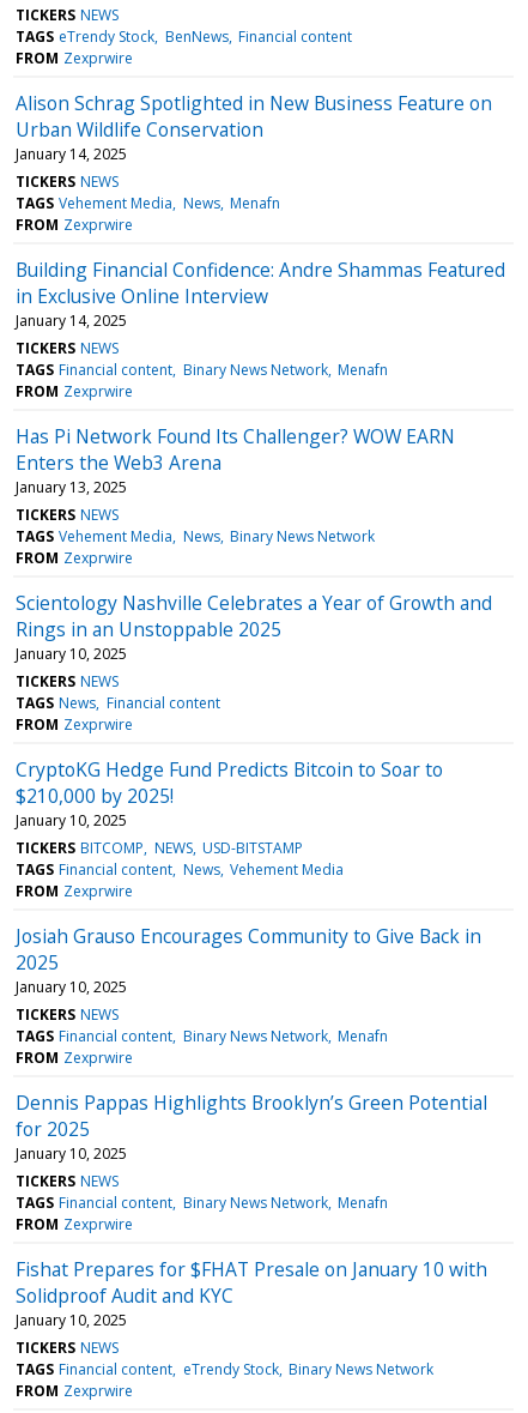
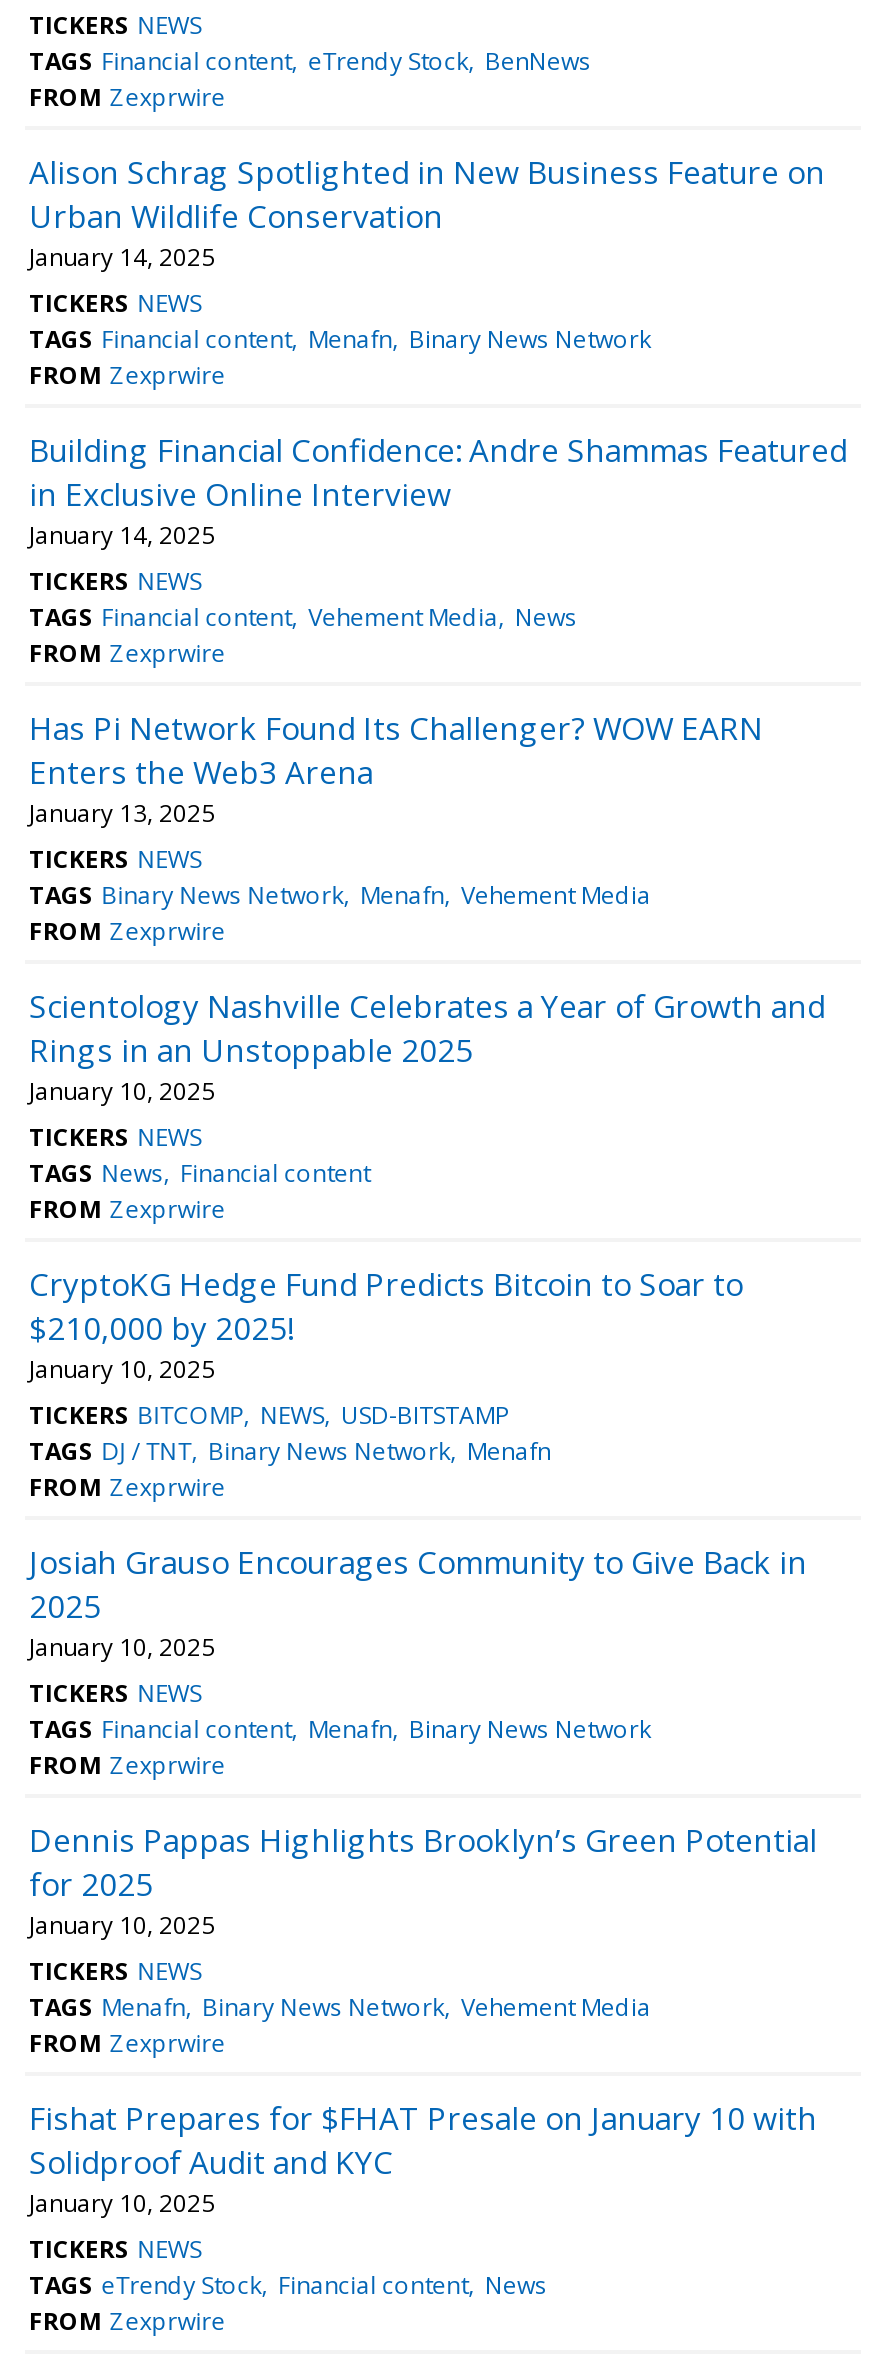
- TAGS eTrendy Stock BenNews Financial content
+ TAGS Financial content eTrendy Stock BenNews

- TAGS Vehement Media News Menafn
+ TAGS Financial content Menafn Binary News Network

- TAGS Financial content Binary News Network Menafn
+ TAGS Financial content Vehement Media News

- TAGS Vehement Media News Binary News Network
+ TAGS Binary News Network Menafn Vehement Media

- TAGS Financial content News Vehement Media
+ TAGS DJ / TNT Binary News Network Menafn

- TAGS Financial content Binary News Network Menafn
+ TAGS Financial content Menafn Binary News Network

- TAGS Financial content Binary News Network Menafn
+ TAGS Menafn Binary News Network Vehement Media

- TAGS Financial content eTrendy Stock Binary News Network
+ TAGS eTrendy Stock Financial content News
